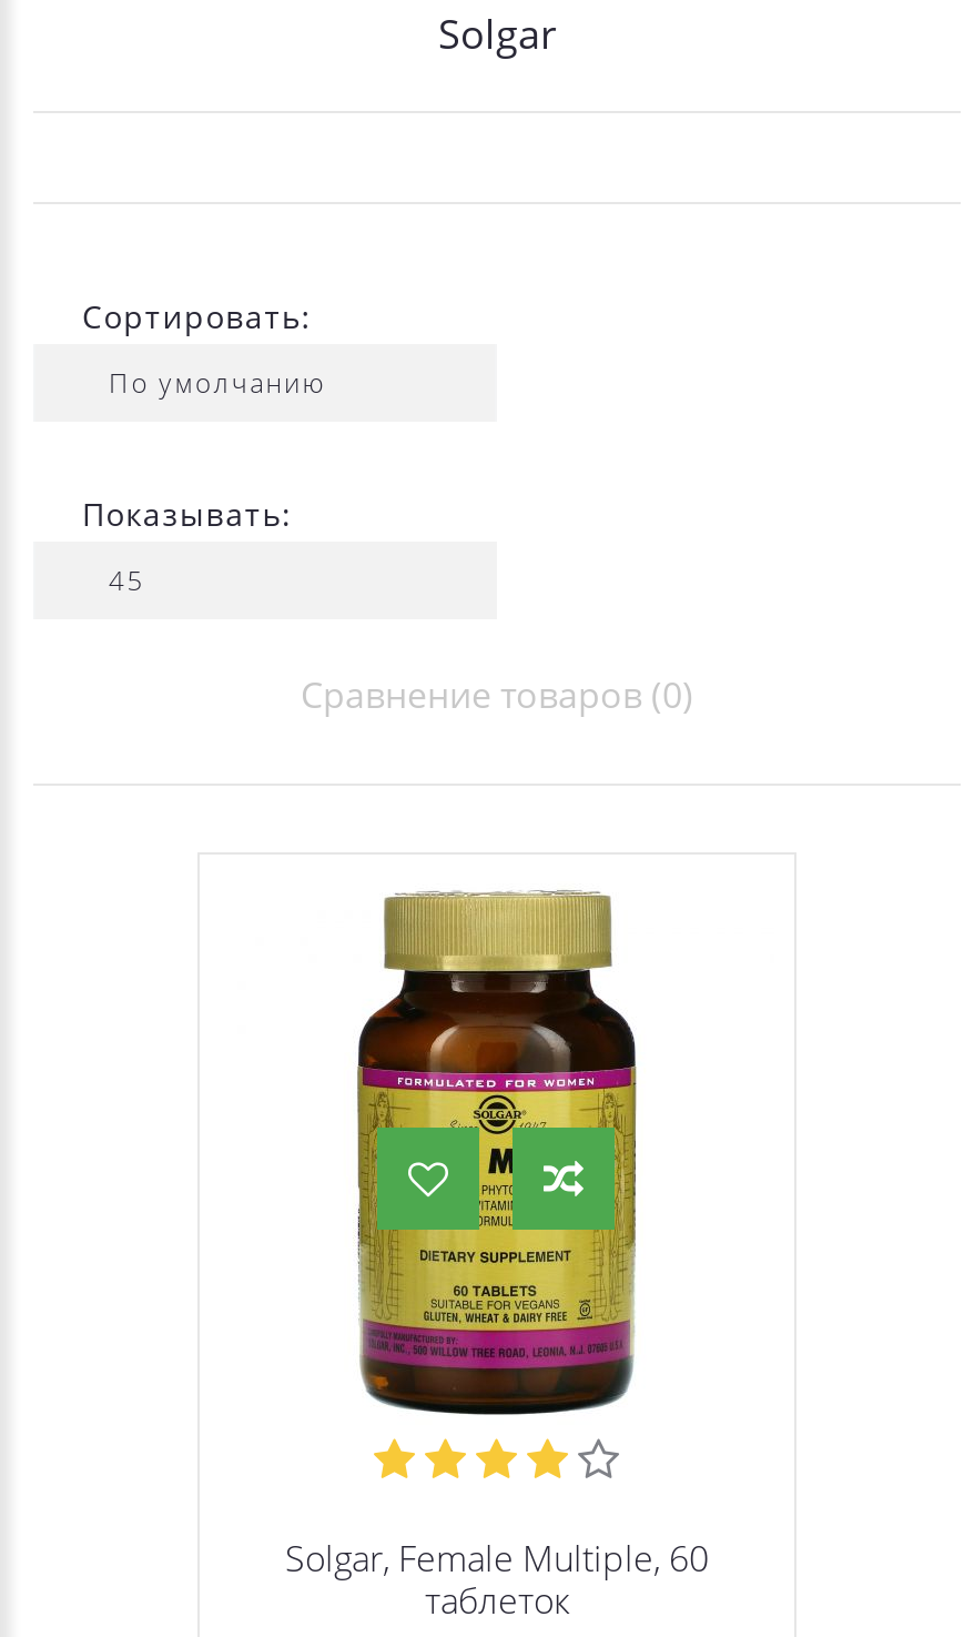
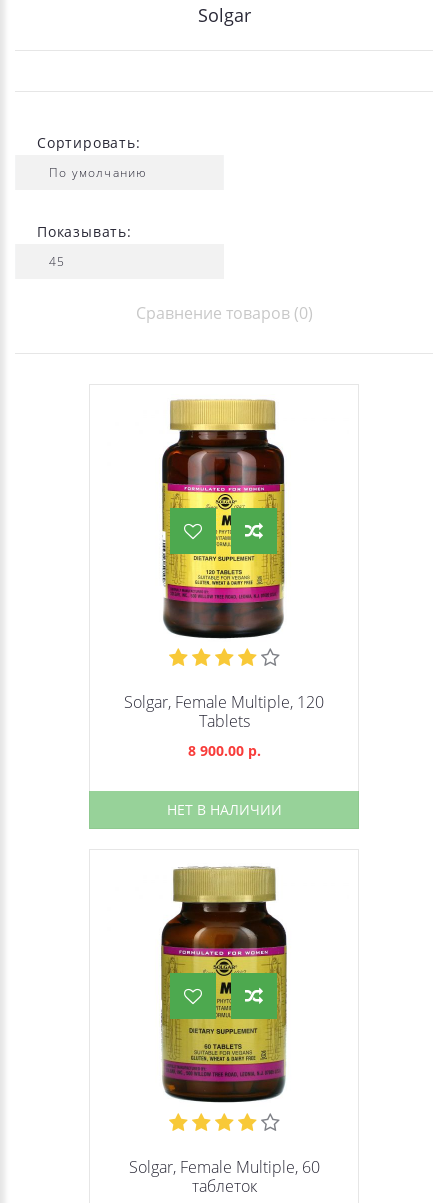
+ Solgar, Female Multiple, 120
+ Tablets
+ 8 900.00 р.
+ НЕТ В НАЛИЧИИ

+ [image]
